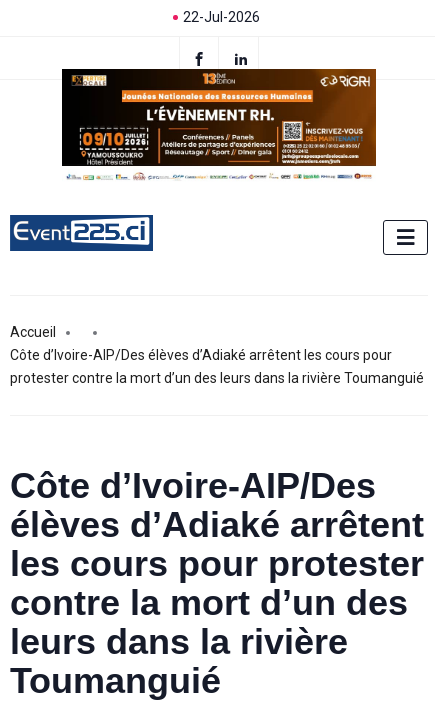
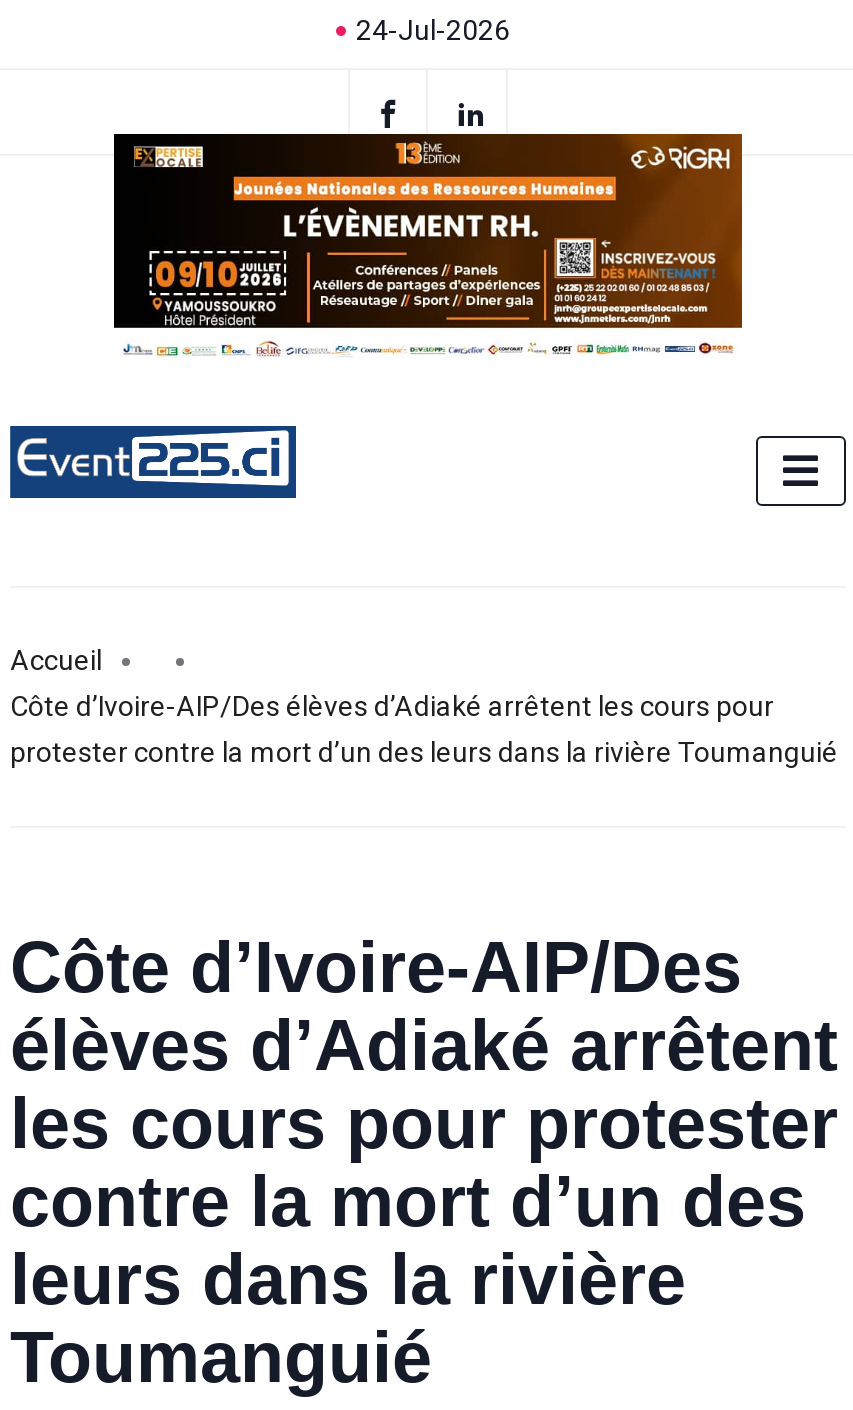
- 22-Jul-2026
+ 24-Jul-2026
